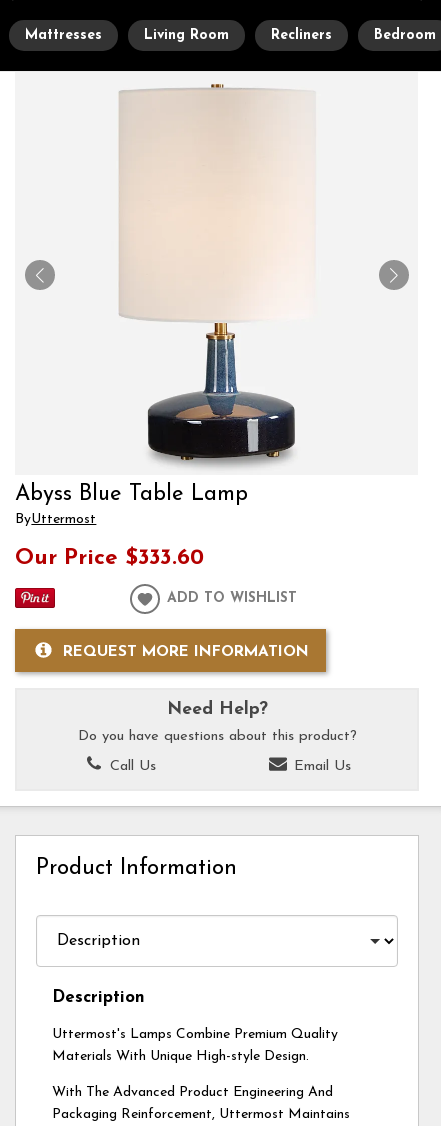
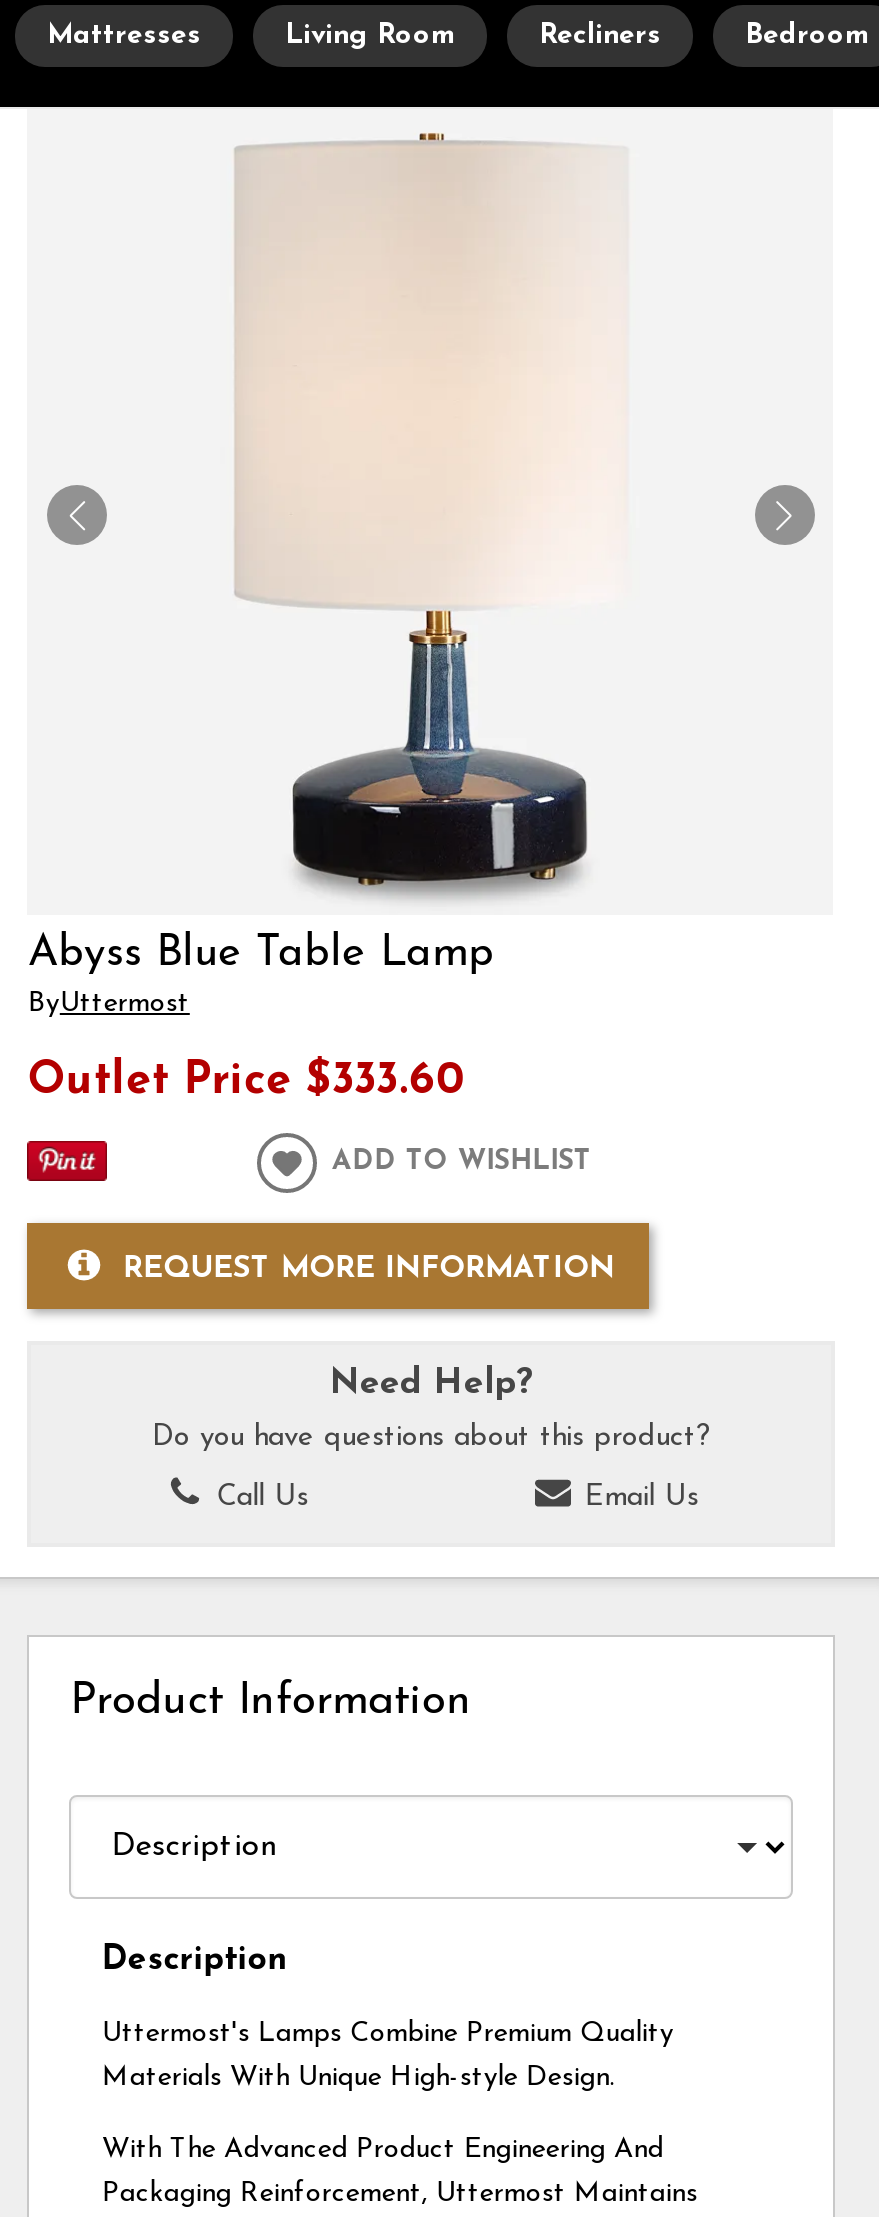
- Our Price $333.60
+ Outlet Price $333.60
